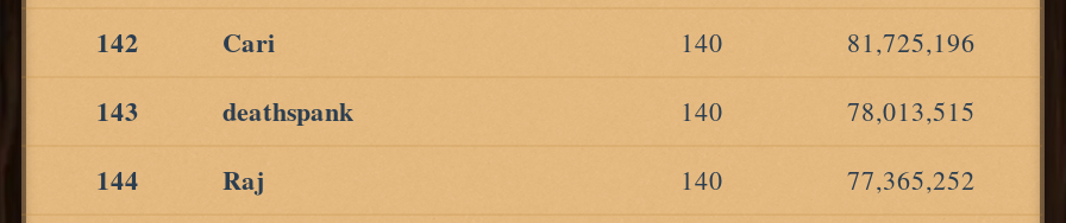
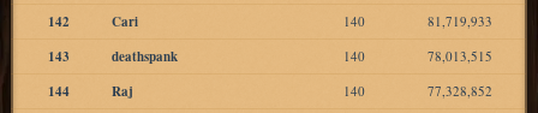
- 81,725,196
+ 81,719,933

- 77,365,252
+ 77,328,852
